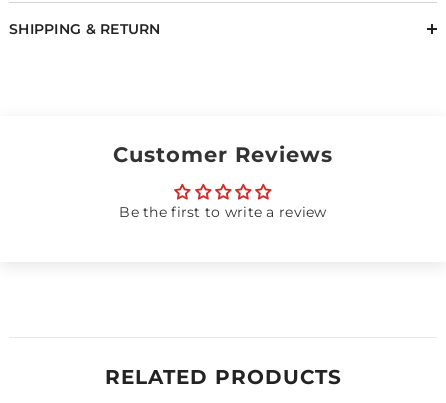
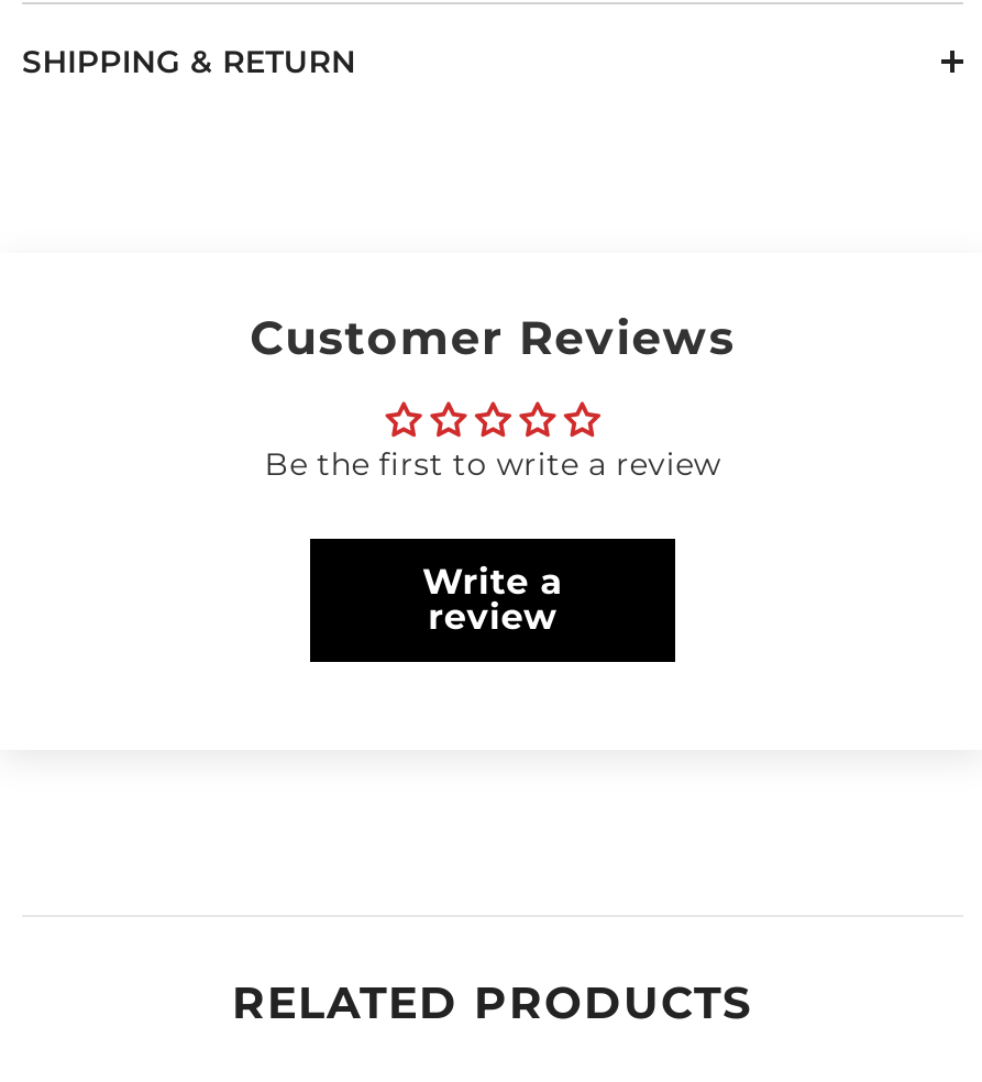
+ Write a
+ review
